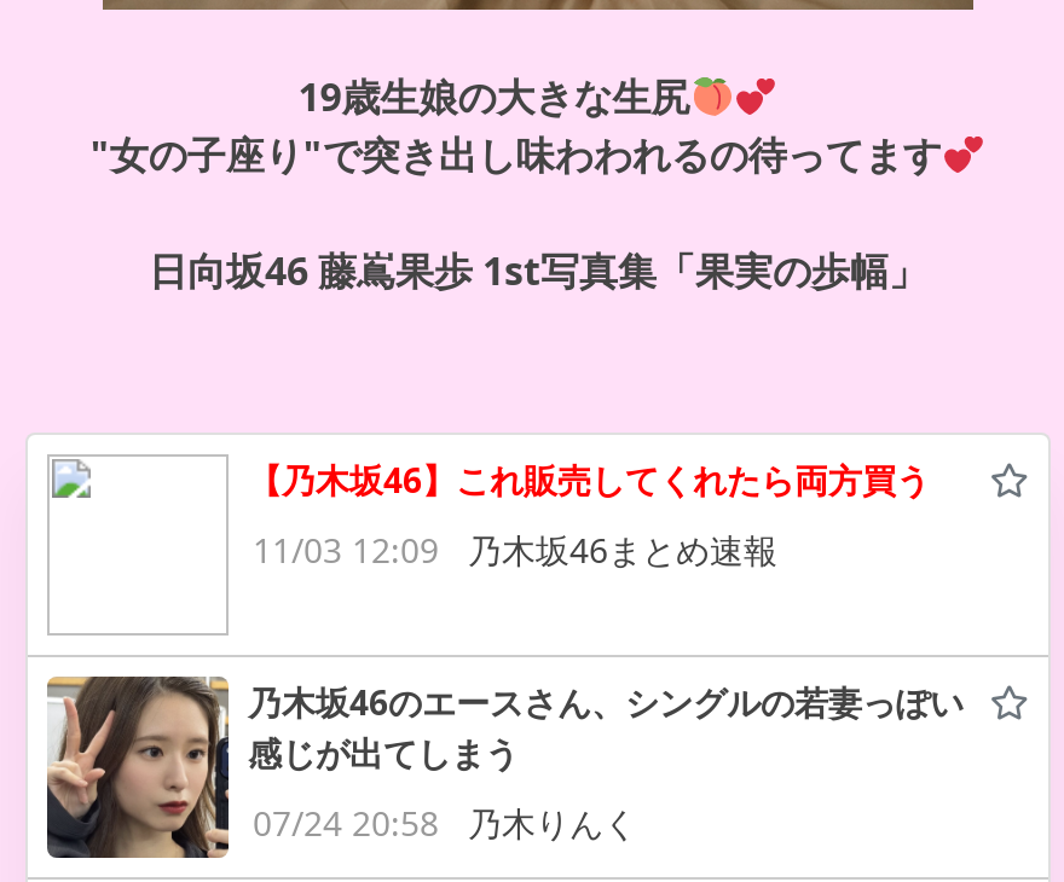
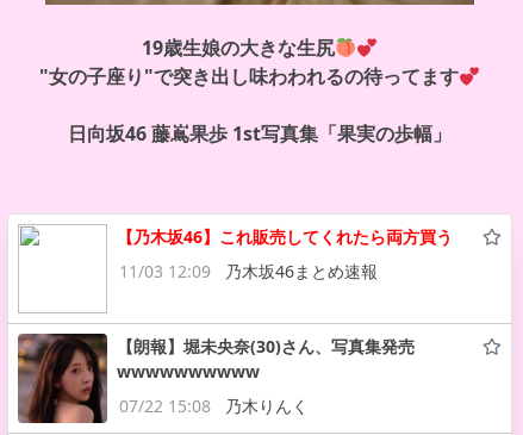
- [image]
- 乃木坂46のエースさん、シングルの若妻っぽい
- 感じが出てしまう
+ [image]
+ 【朗報】堀未央奈(30)さん、写真集発売
+ wwwwwwwwww

- 07/24 20:58 乃木りんく
+ 07/22 15:08 乃木りんく
